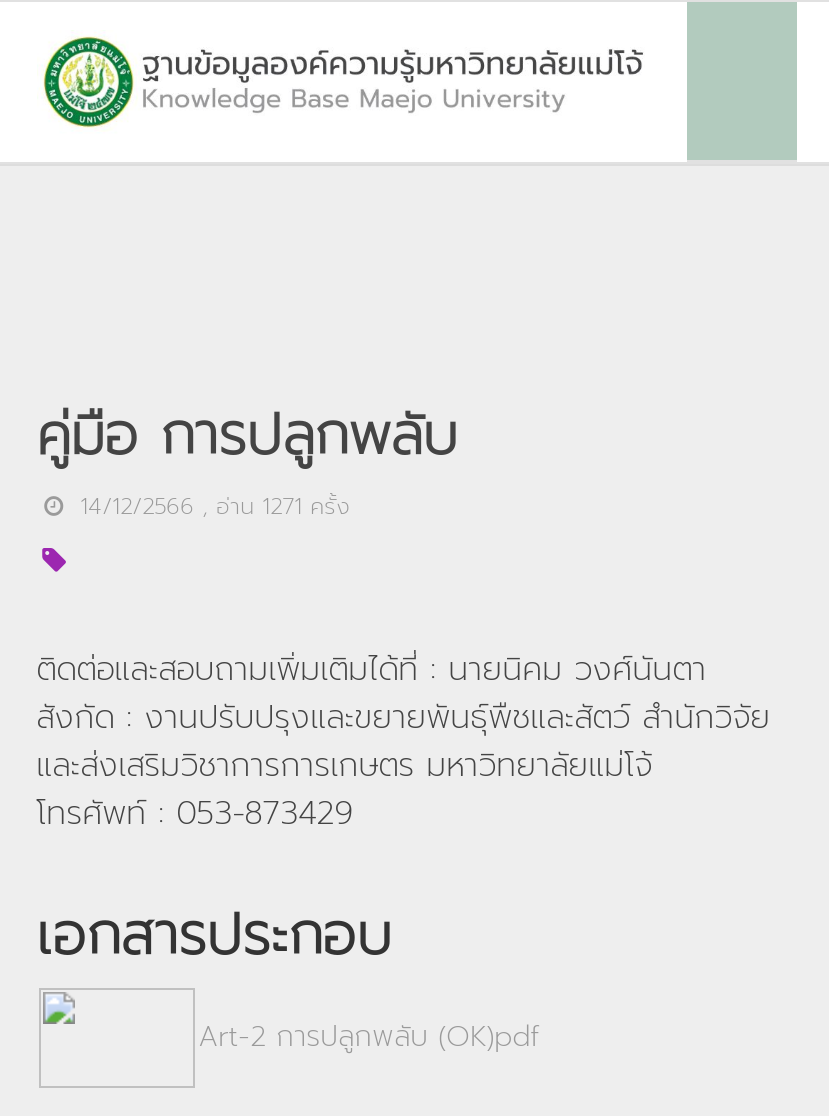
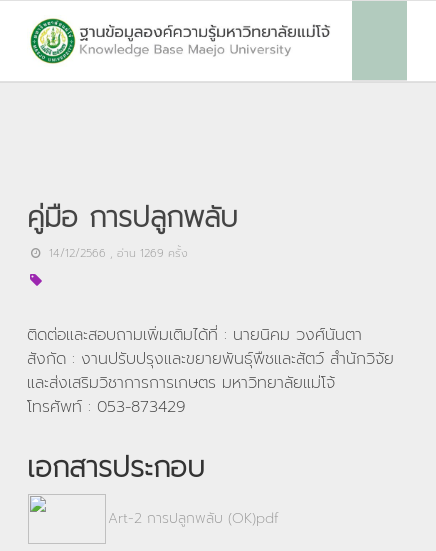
- 14/12/2566, อ่าน1271ครั้ง
+ 14/12/2566, อ่าน1269ครั้ง
